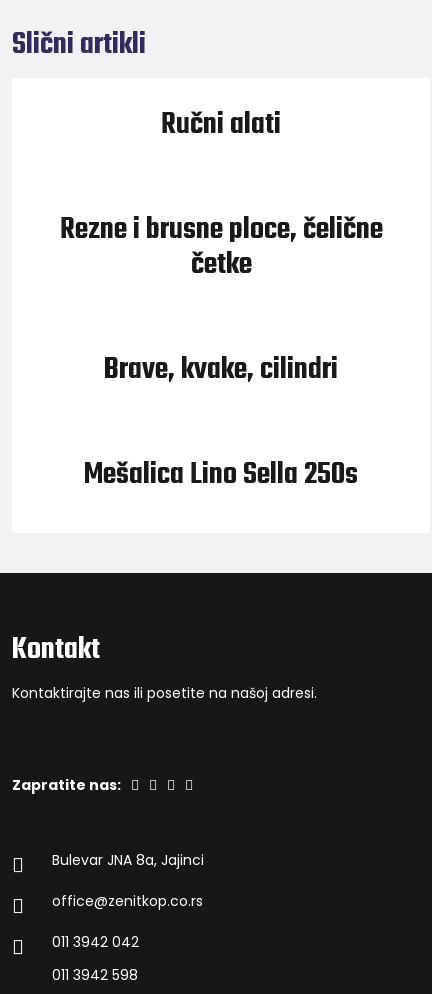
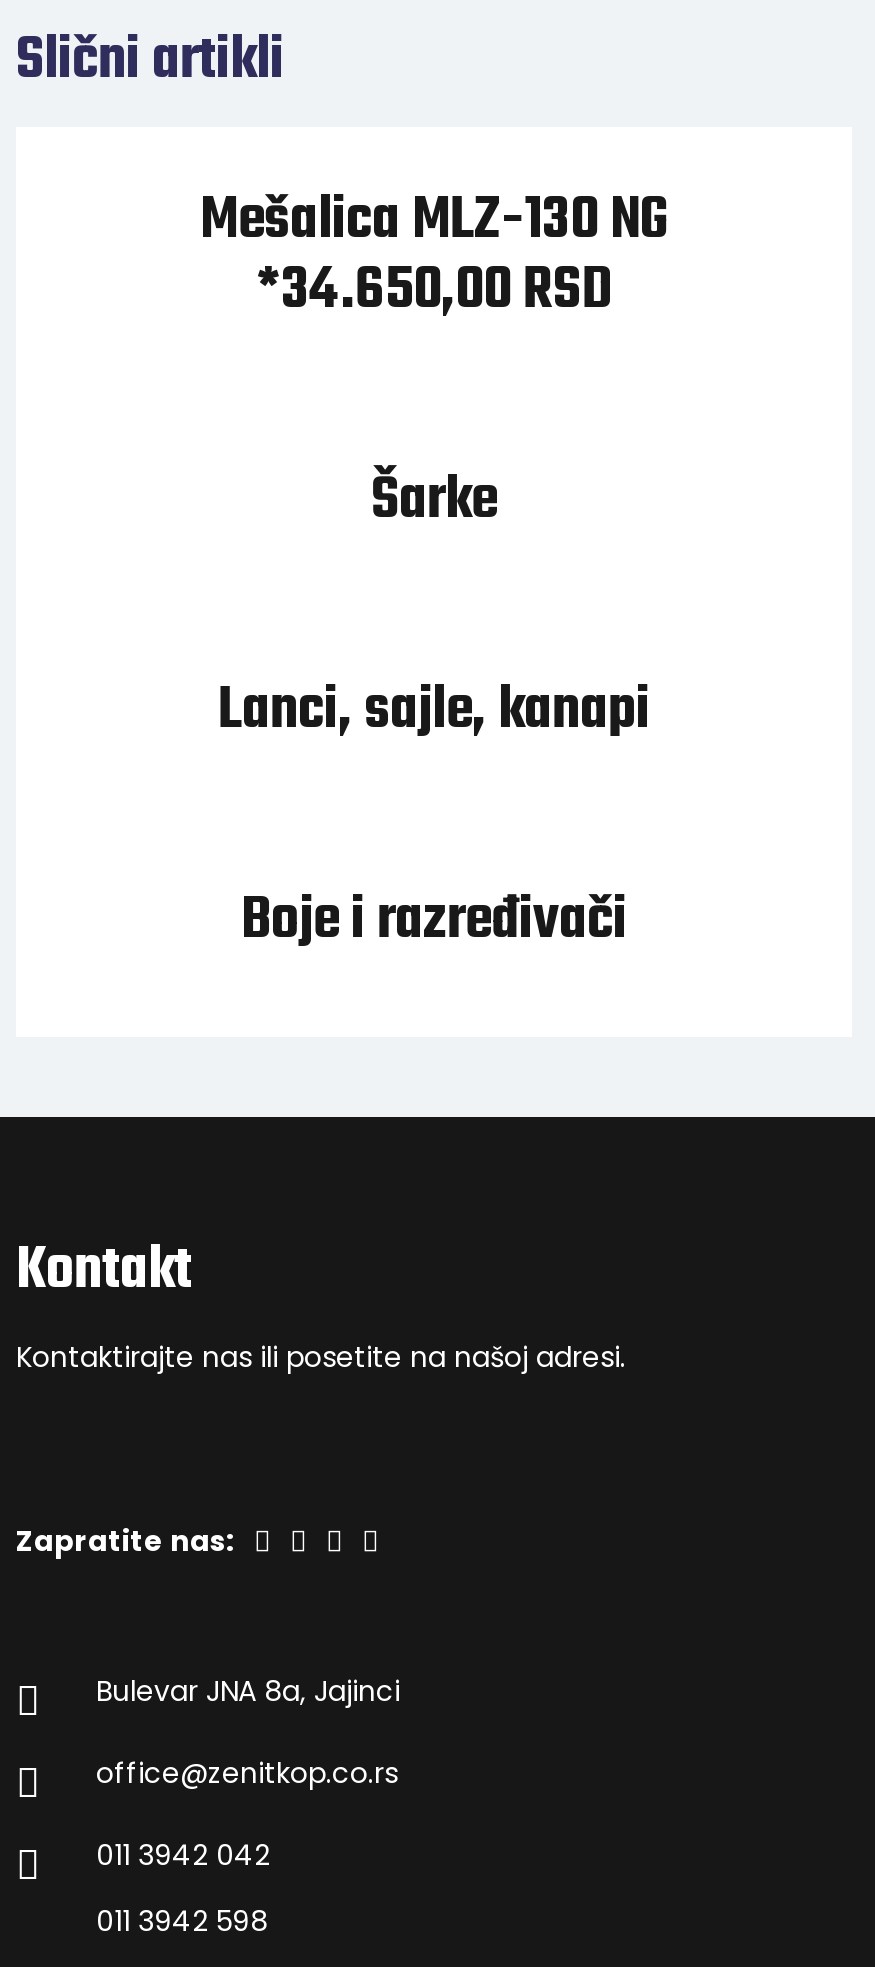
- Ručni alati
+ Mešalica MLZ-130 NG
+ *34.650,00 RSD

- Rezne i brusne ploce, čelične
- četke
+ Šarke

- Brave, kvake, cilindri
+ Lanci, sajle, kanapi

- Mešalica Lino Sella 250s
+ Boje i razređivači
